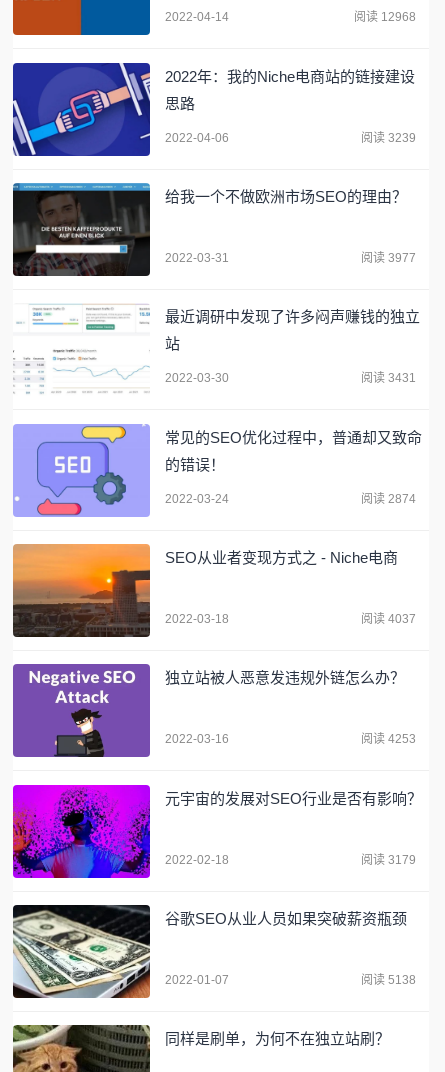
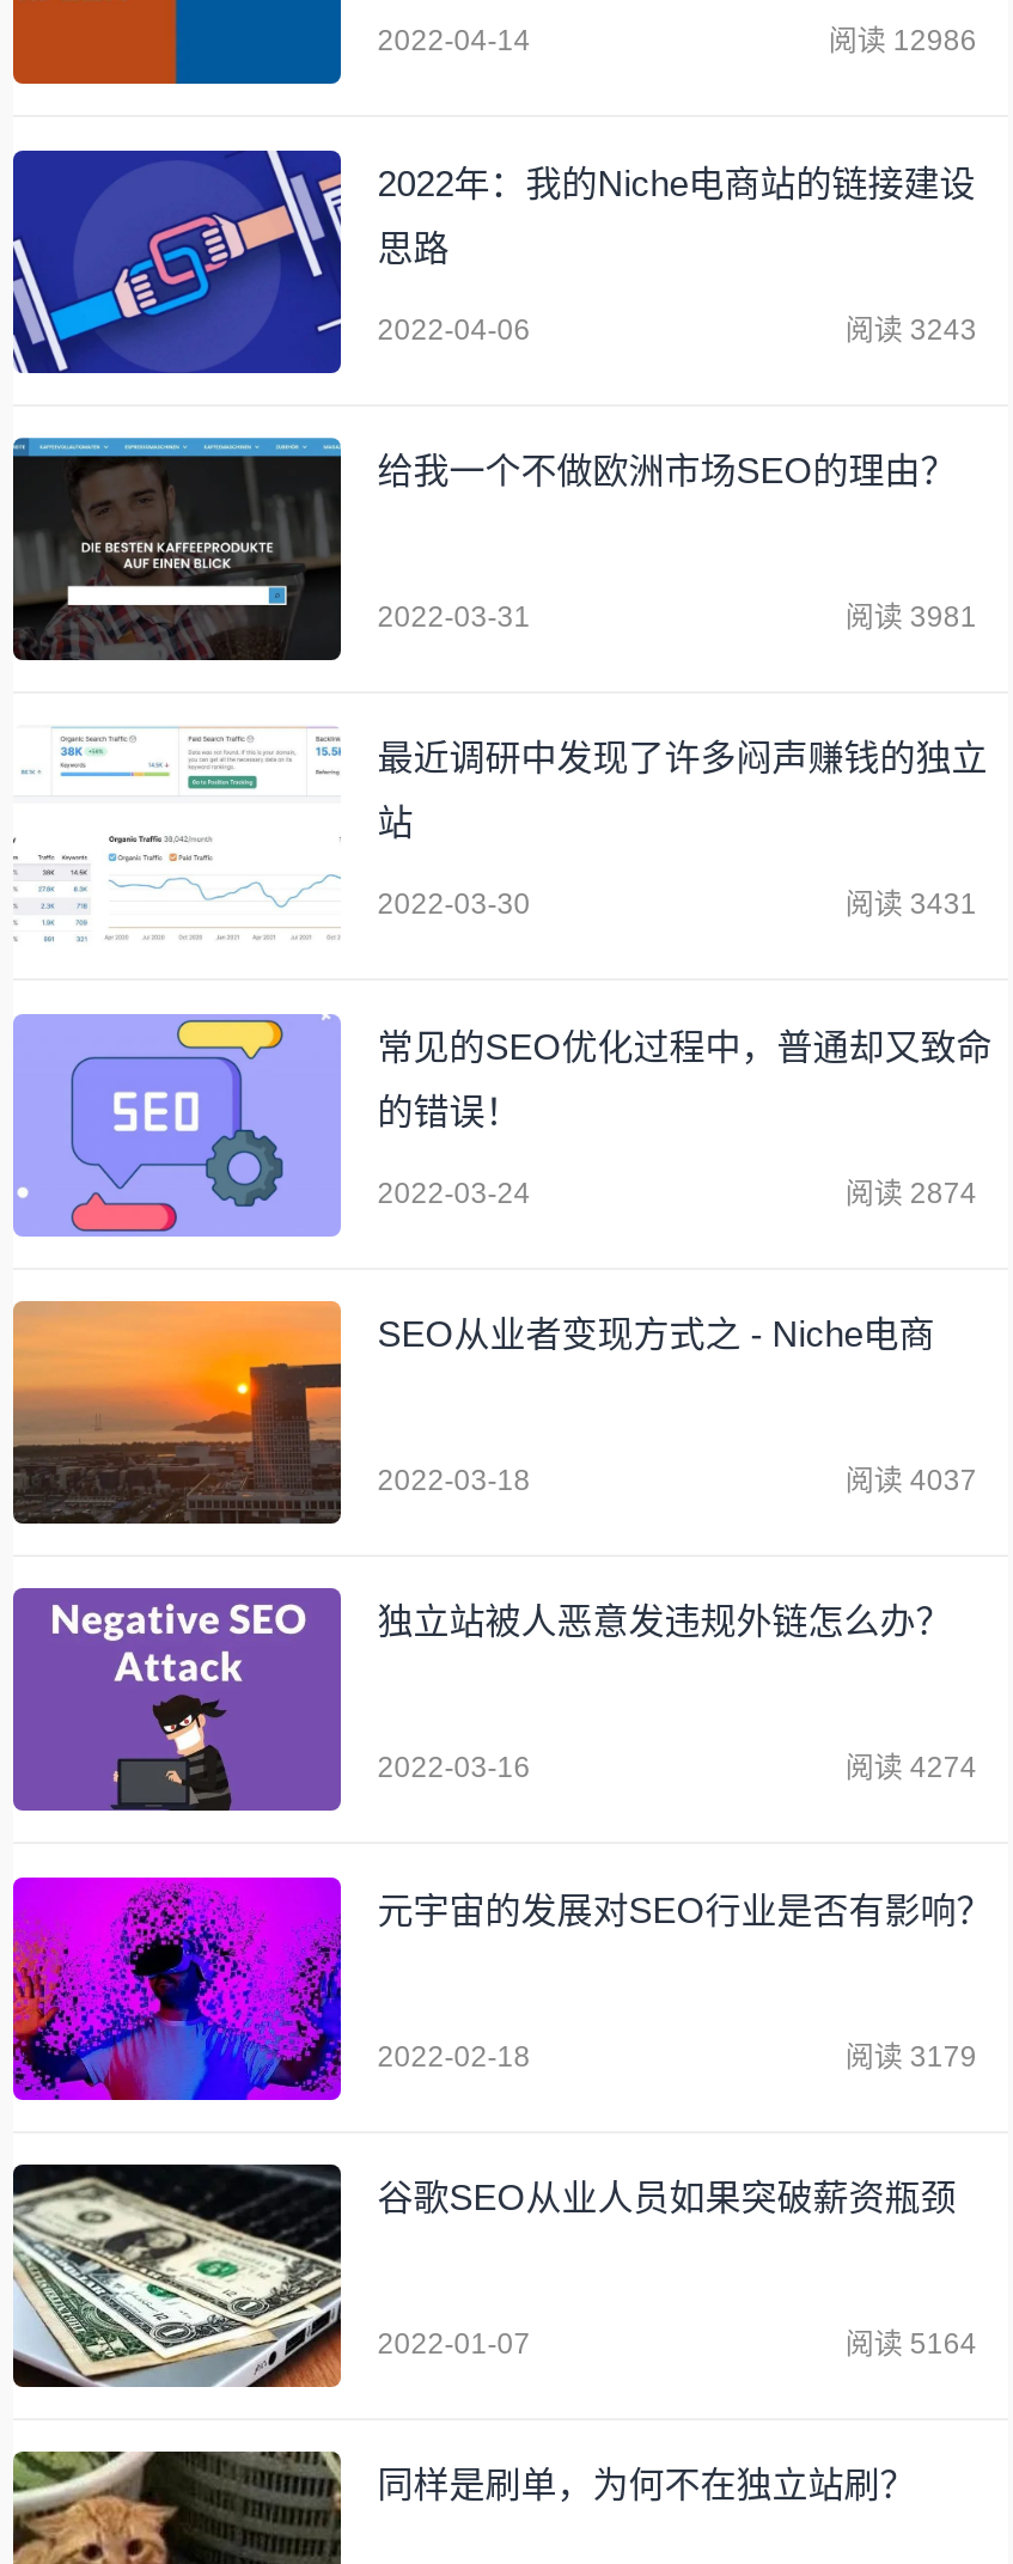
- 阅读 12968
+ 阅读 12986

- 阅读 3239
+ 阅读 3243

- 阅读 3977
+ 阅读 3981

- 阅读 4253
+ 阅读 4274

- 阅读 5138
+ 阅读 5164
